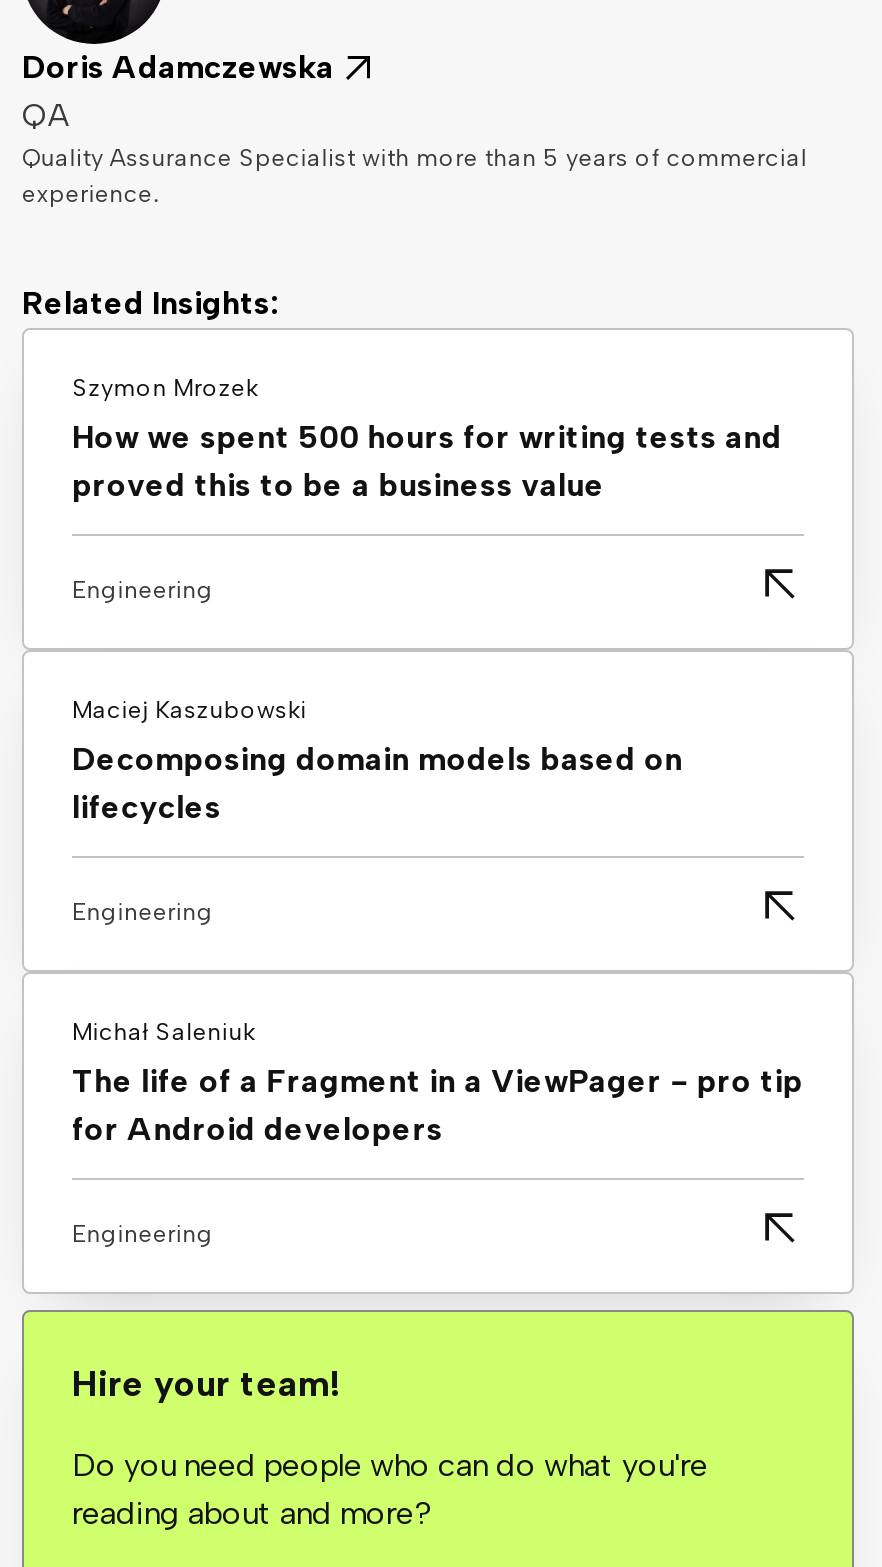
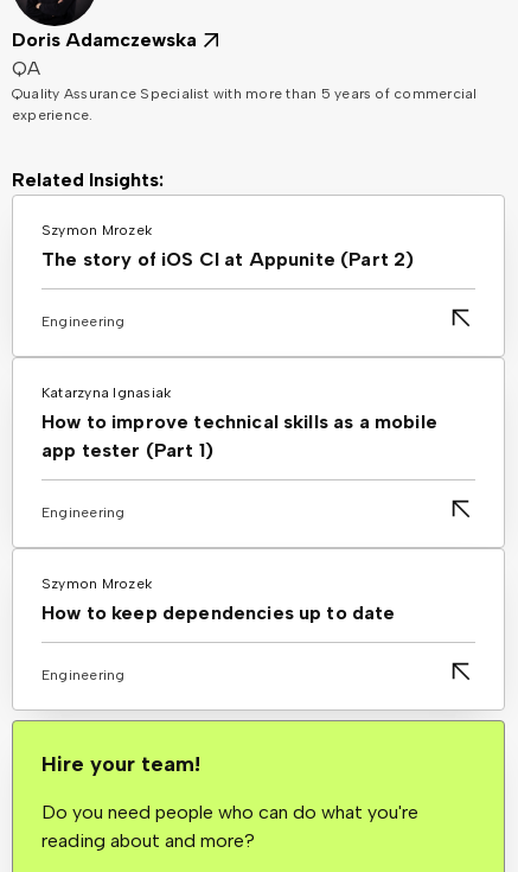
- How we spent 500 hours for writing tests and
- proved this to be a business value
+ The story of iOS CI at Appunite (Part 2)

- Maciej Kaszubowski
- Decomposing domain models based on
- lifecycles
+ Katarzyna Ignasiak
+ How to improve technical skills as a mobile
+ app tester (Part 1)

- Michał Saleniuk
- The life of a Fragment in a ViewPager - pro tip
- for Android developers
+ Szymon Mrozek
+ How to keep dependencies up to date
